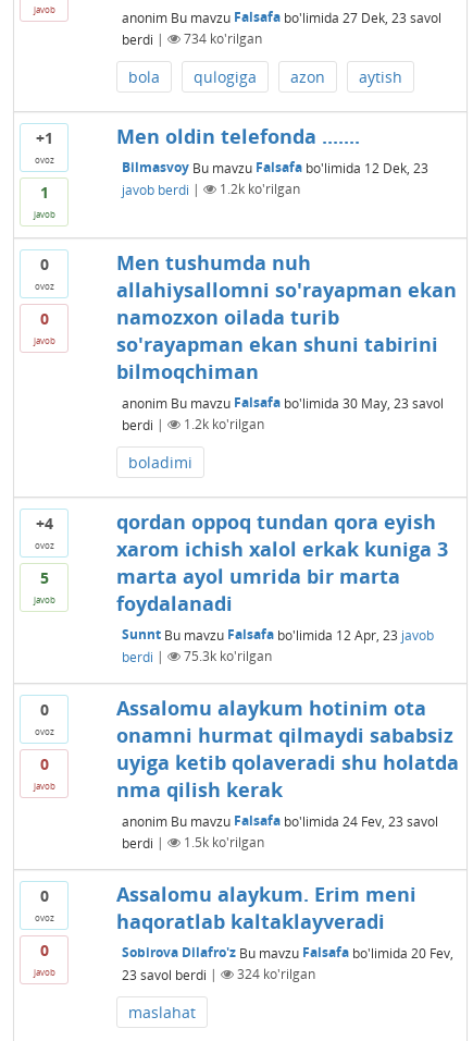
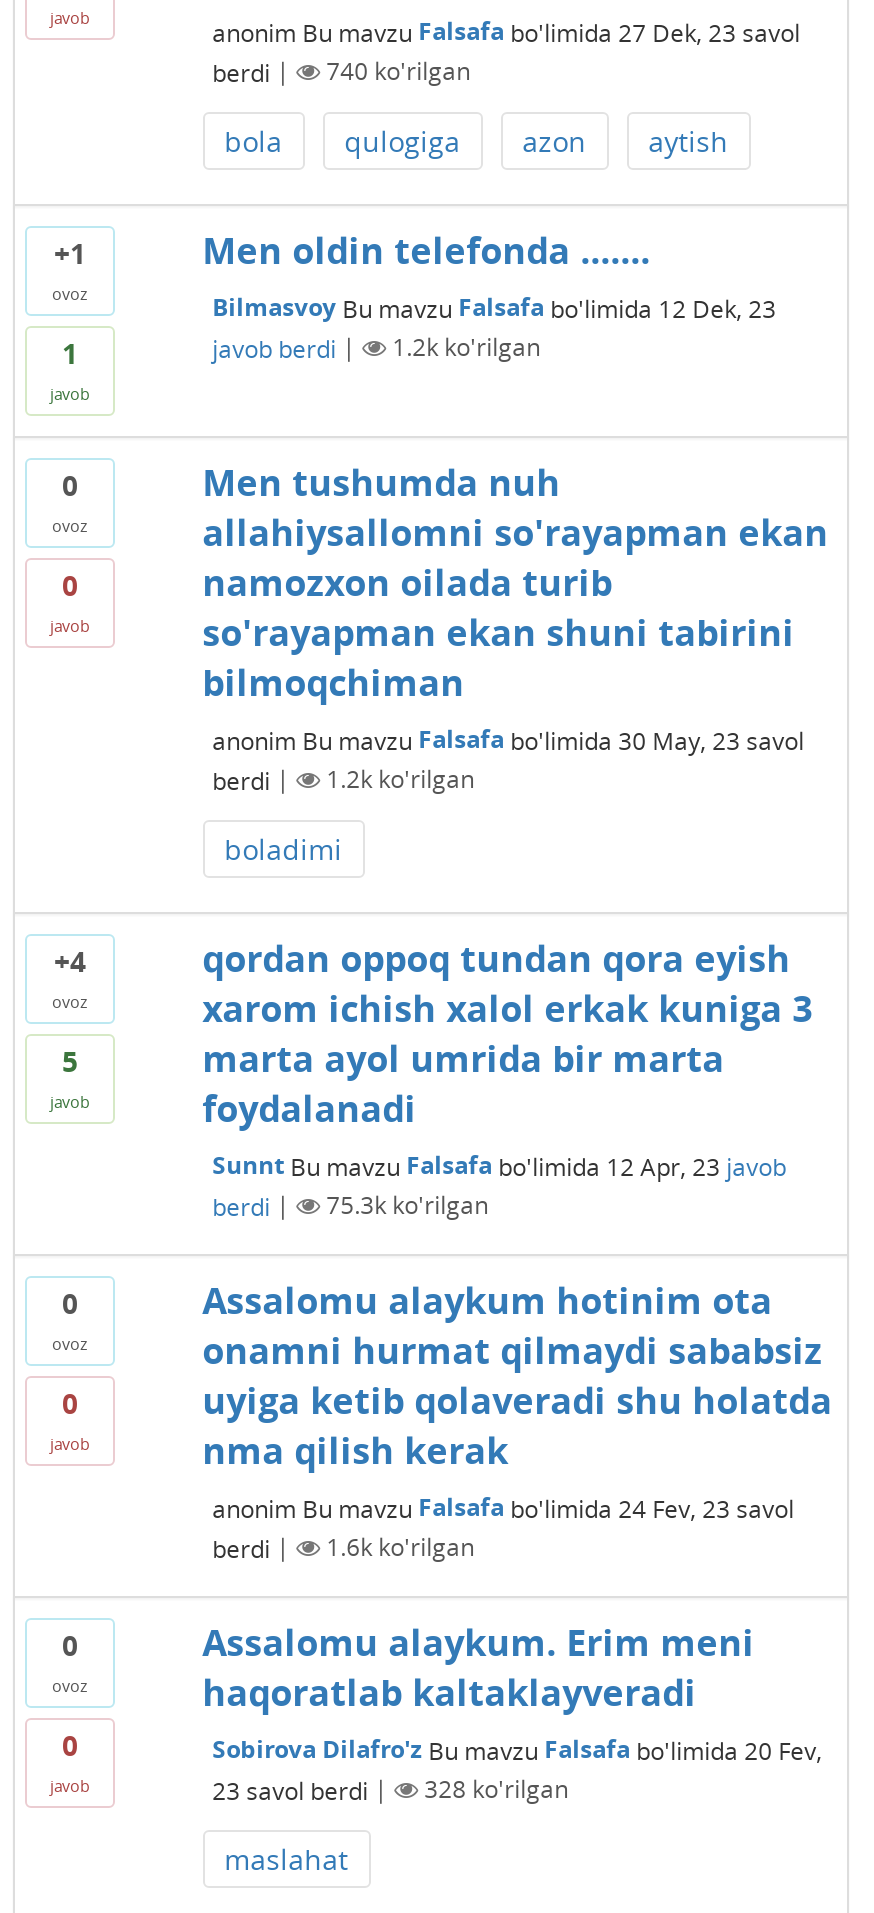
- 734 ko'rilgan
+ 740 ko'rilgan

- 1.5k ko'rilgan
+ 1.6k ko'rilgan

- 324 ko'rilgan
+ 328 ko'rilgan
